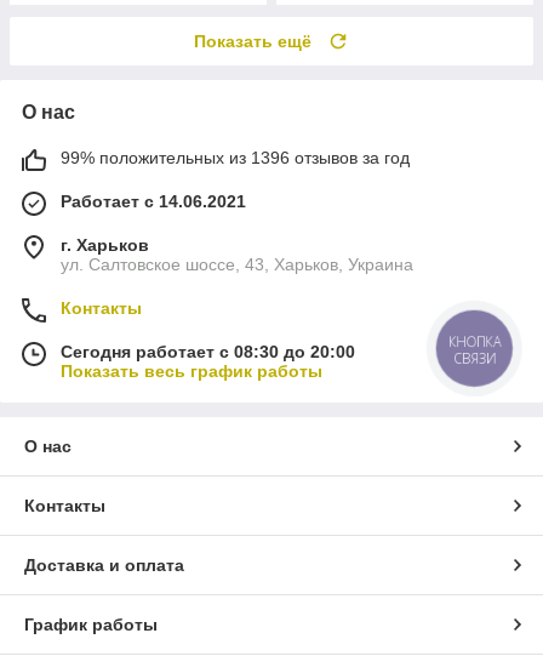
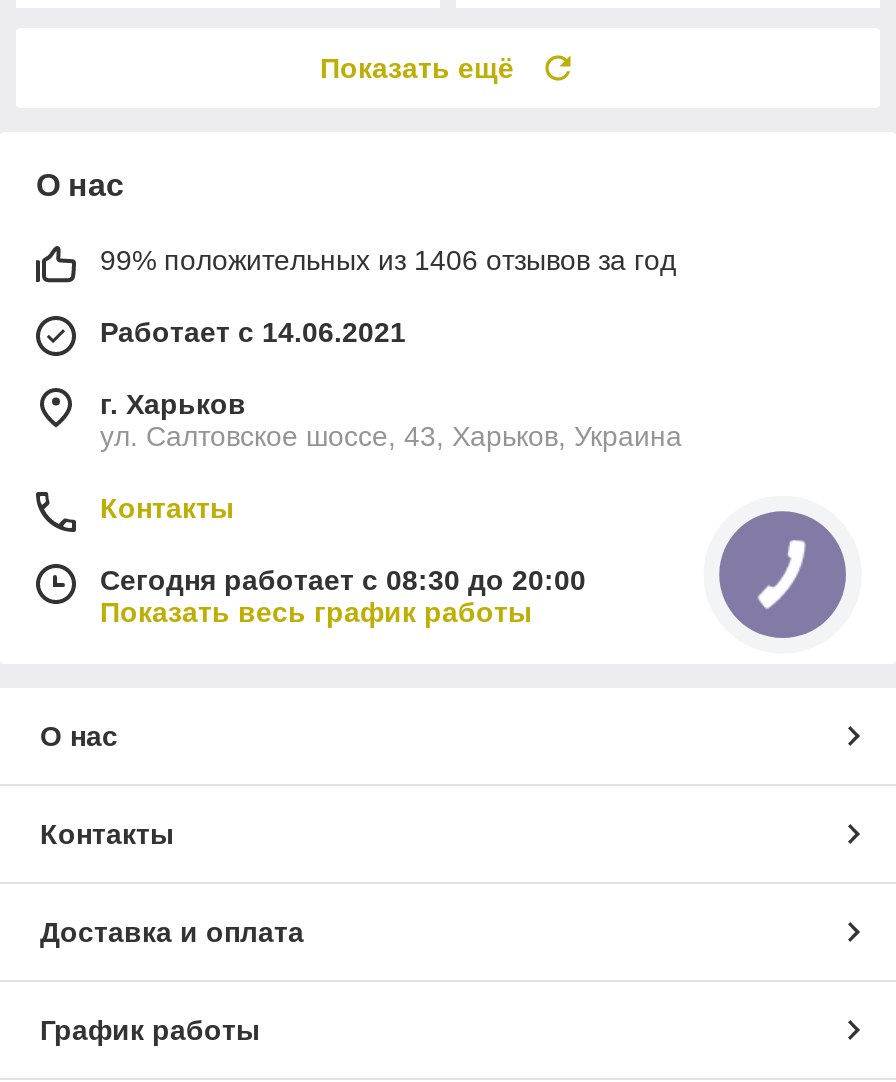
- 99% положительных из 1396 отзывов за год
+ 99% положительных из 1406 отзывов за год

- КНОПКА
- СВЯЗИ
